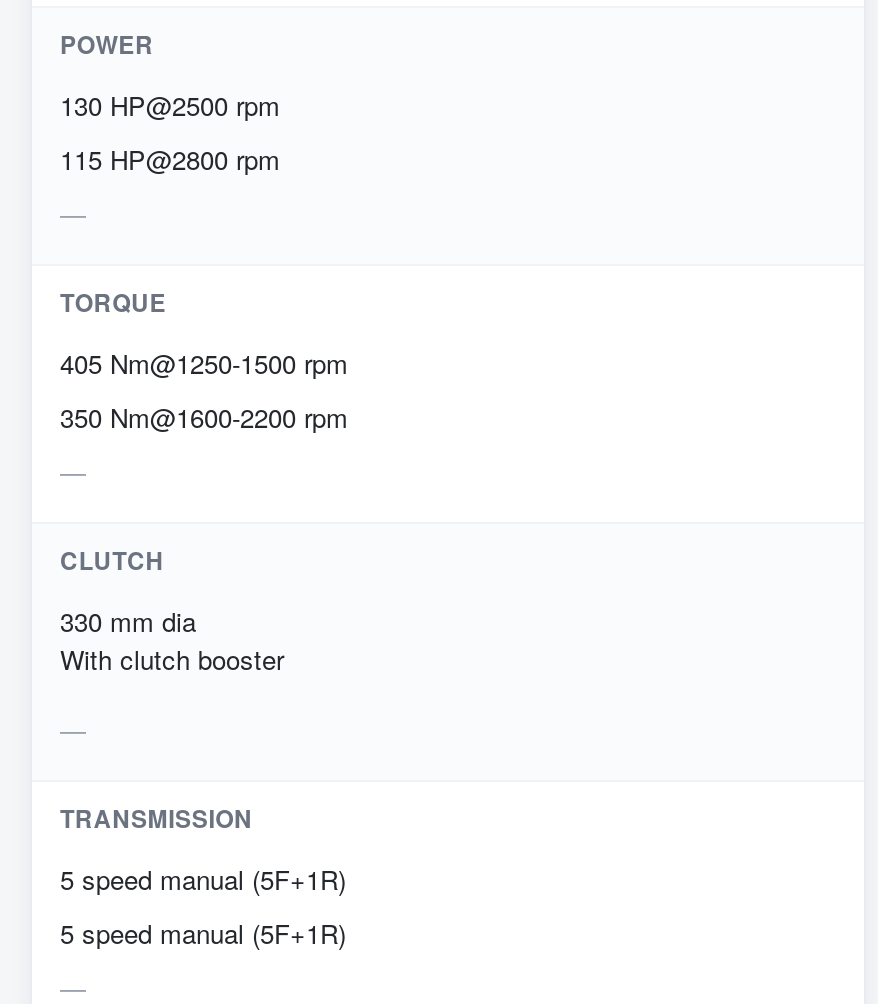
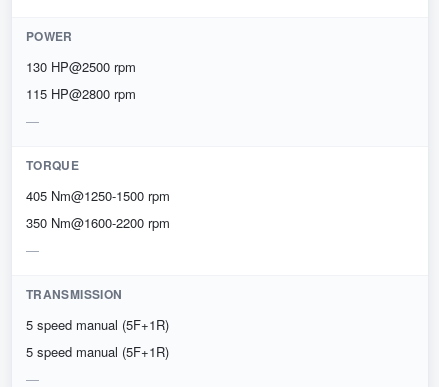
- CLUTCH
- 330 mm dia
- With clutch booster
